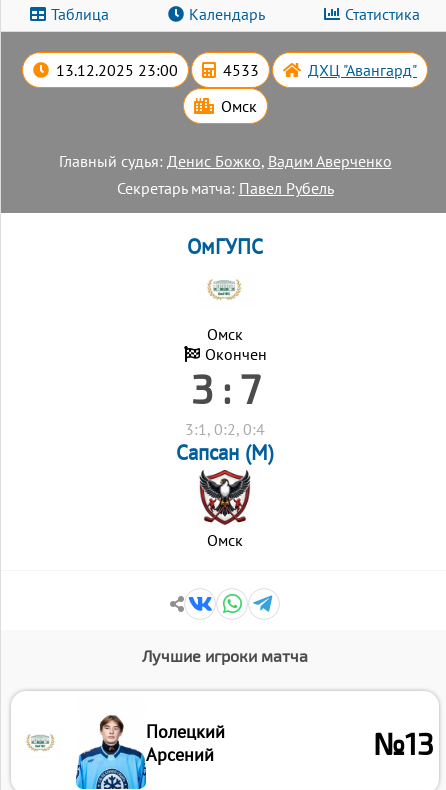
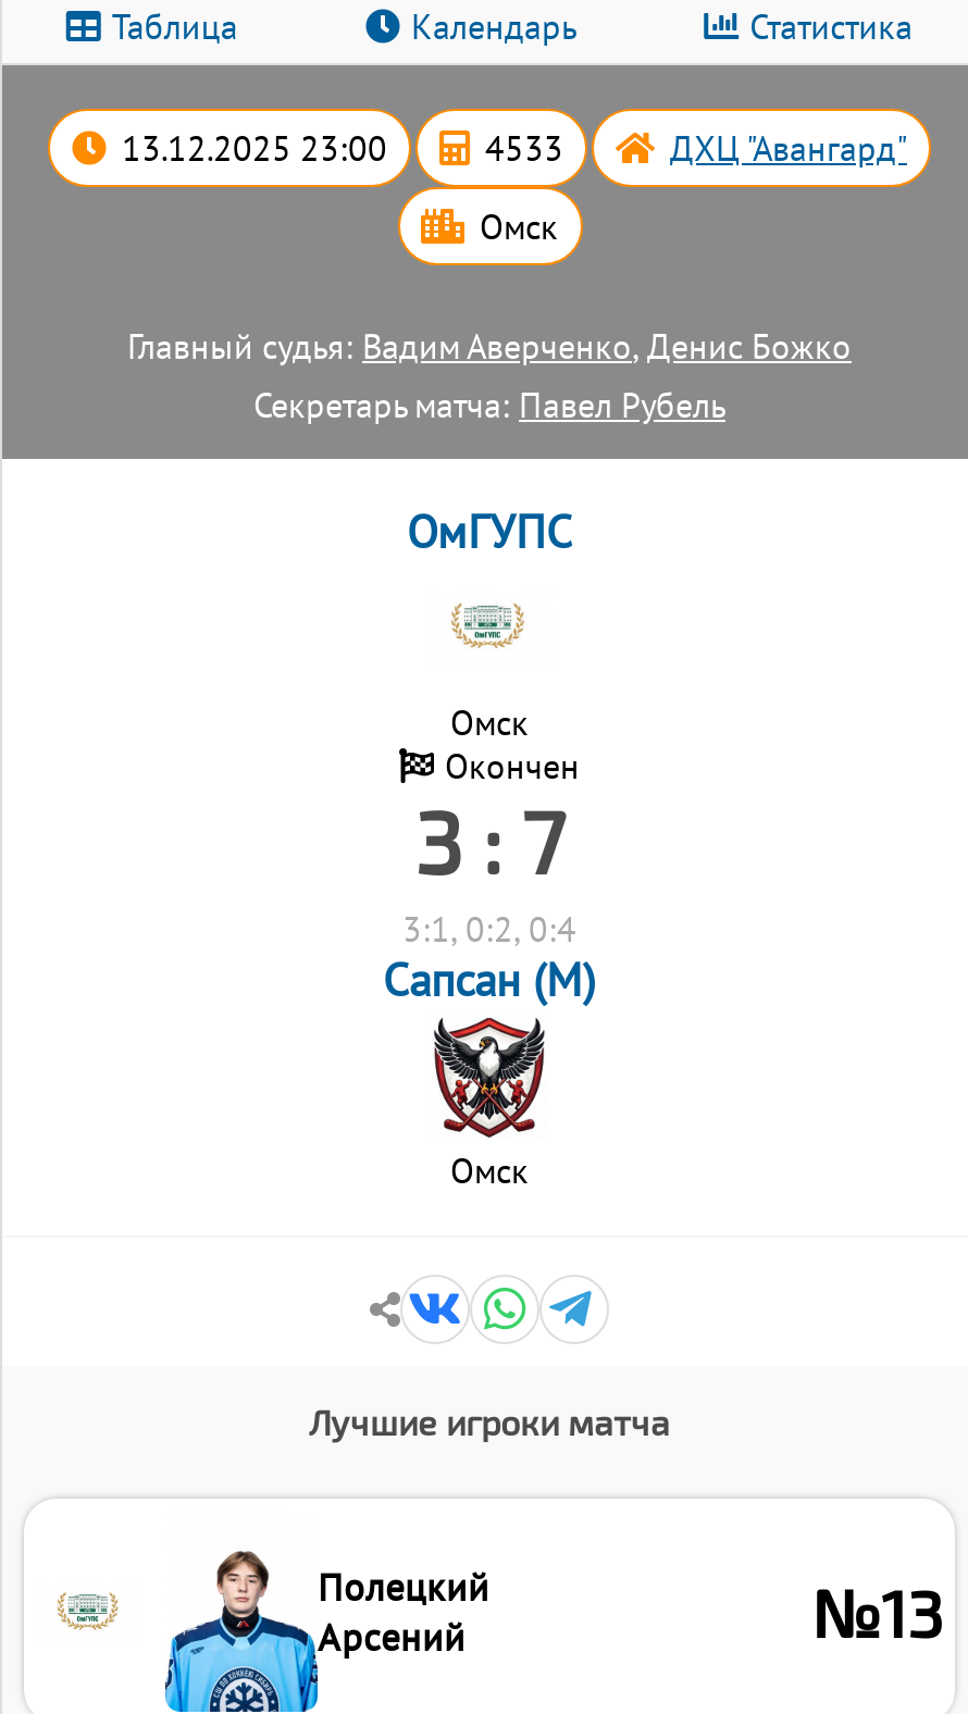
- Главный судья: Денис Божко, Вадим Аверченко
+ Главный судья: Вадим Аверченко, Денис Божко
